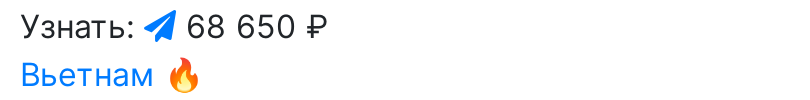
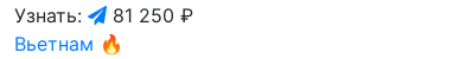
- Узнать: 68 650 ₽
+ Узнать: 81 250 ₽
